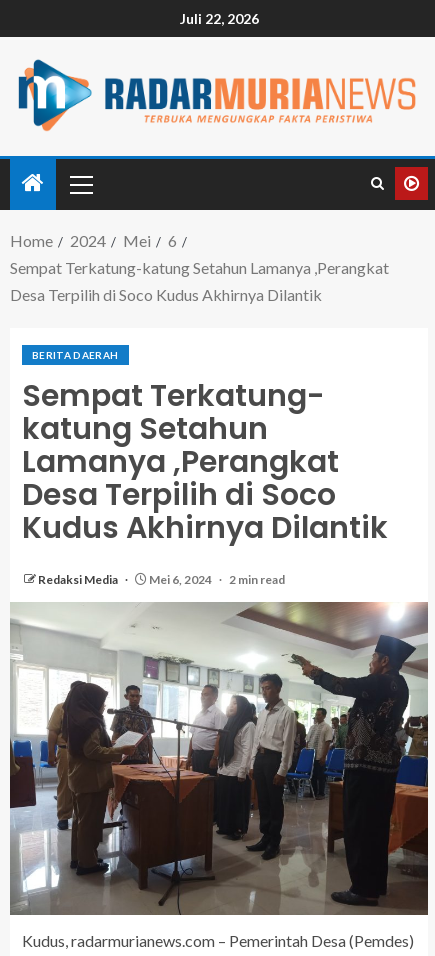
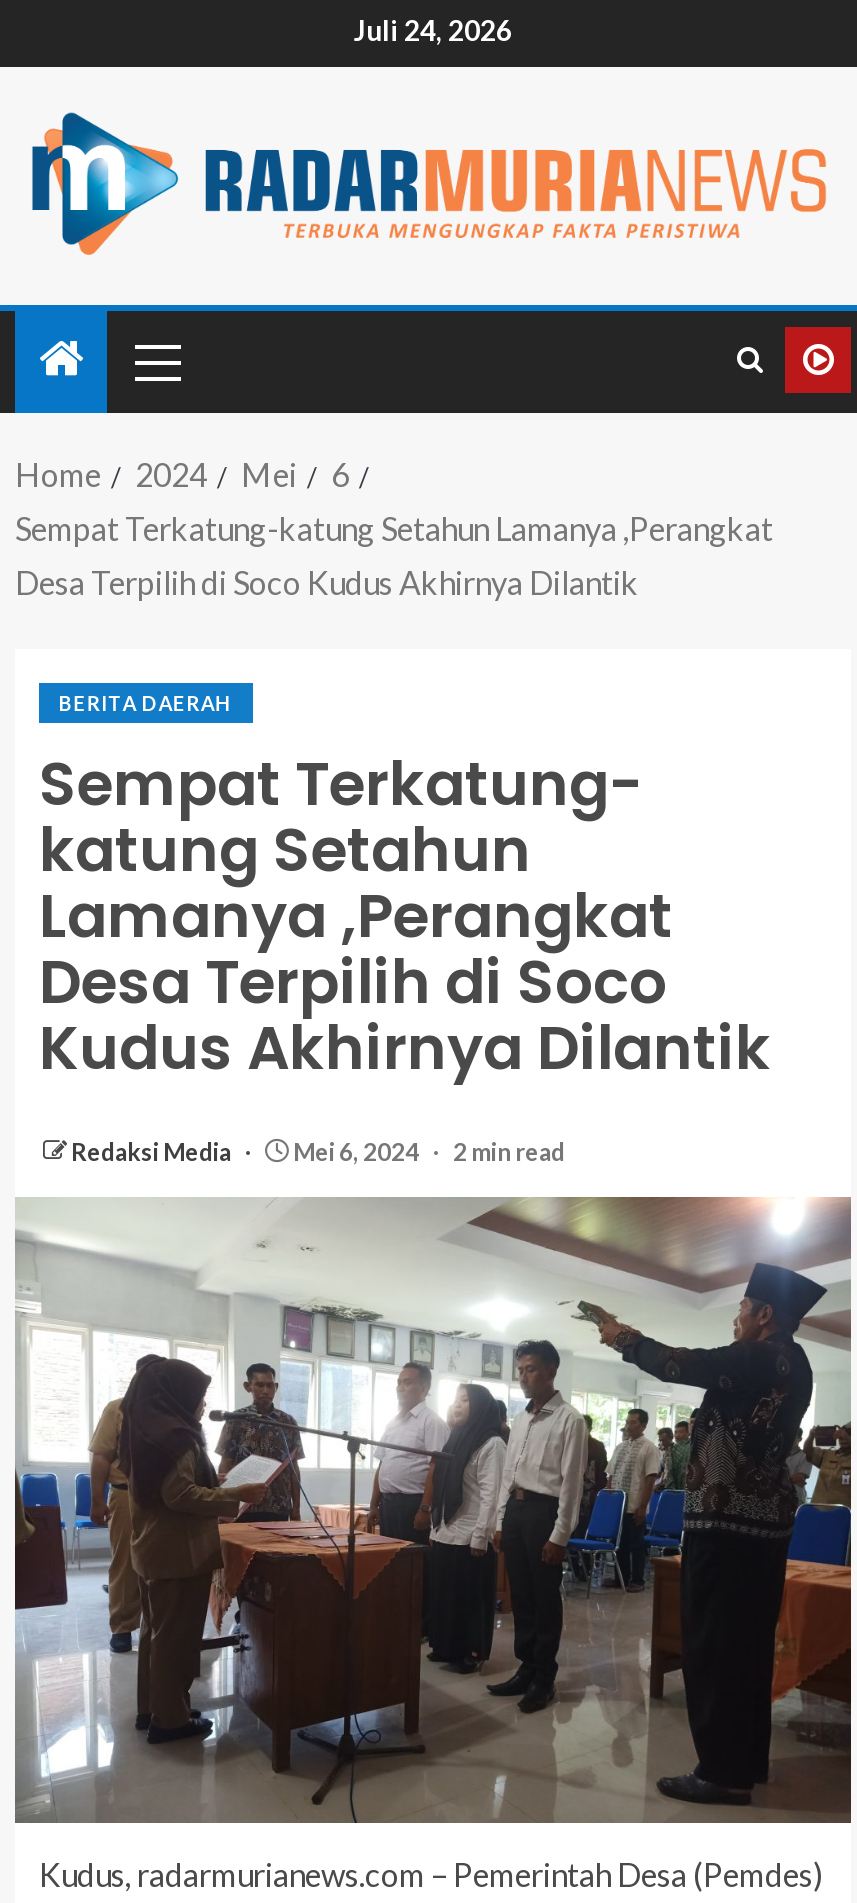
- Juli 22, 2026
+ Juli 24, 2026
